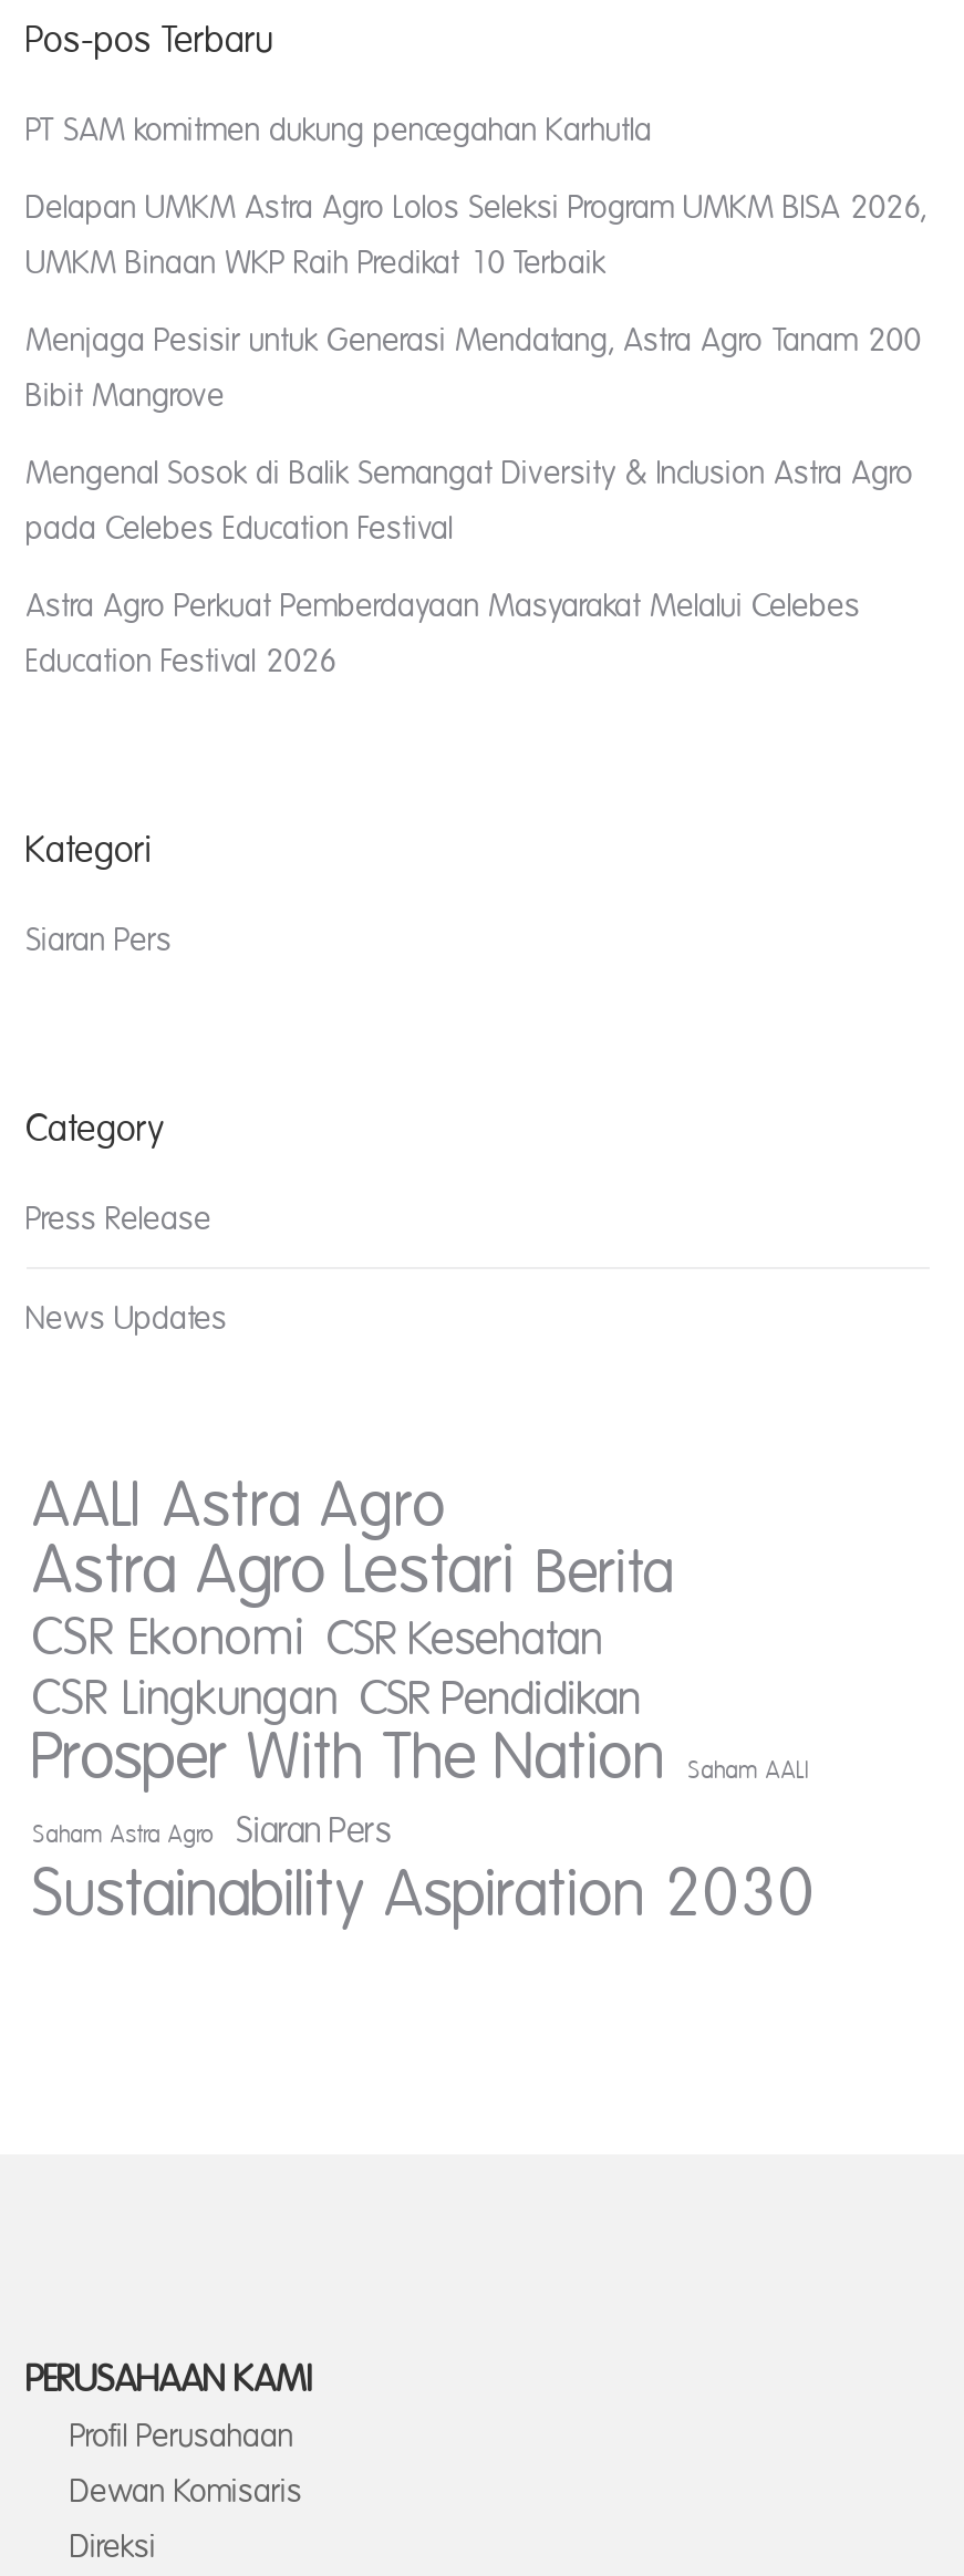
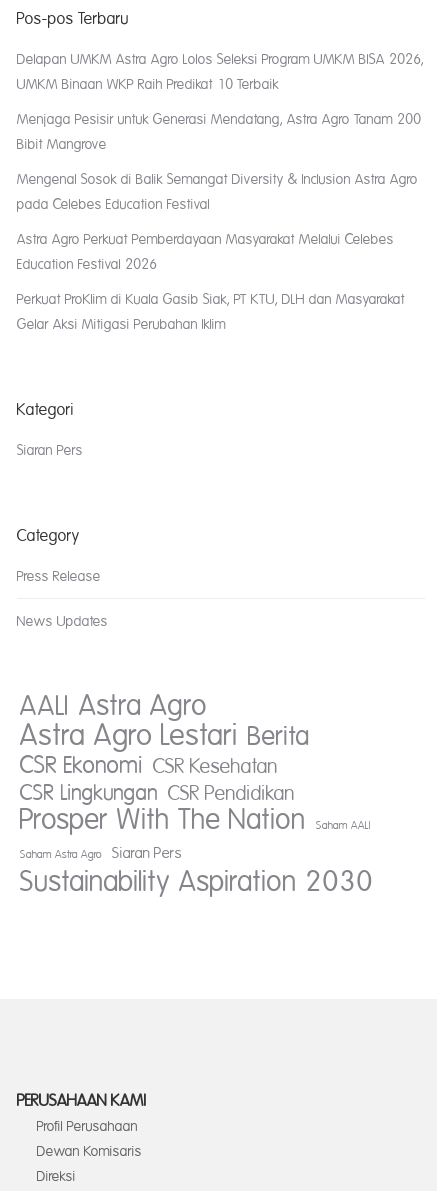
- PT SAM komitmen dukung pencegahan Karhutla

moved up: Delapan UMKM Astra Agro Lolos Seleksi Program UMKM BISA 2026, | UMKM Binaan WKP Raih Predikat 10 Terbaik | Menjaga Pesisir untuk Generasi Mendatang, Astra Agro Tanam 200 | Bibit Mangrove | Mengenal Sosok di Balik Semangat Diversity & Inclusion Astra Agro | pada Celebes Education Festival | Astra Agro Perkuat Pemberdayaan Masyarakat Melalui Celebes | Education Festival 2026

+ Perkuat ProKlim di Kuala Gasib Siak, PT KTU, DLH dan Masyarakat
+ Gelar Aksi Mitigasi Perubahan Iklim
